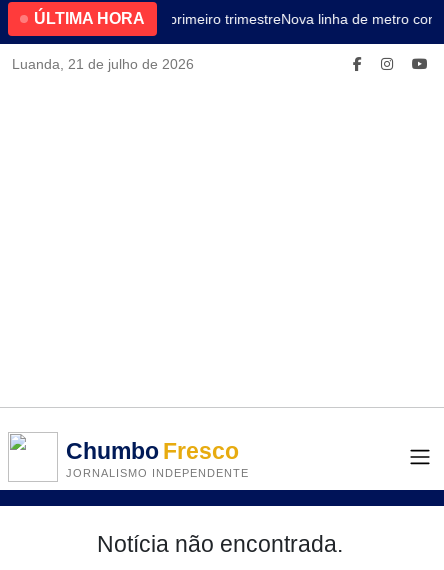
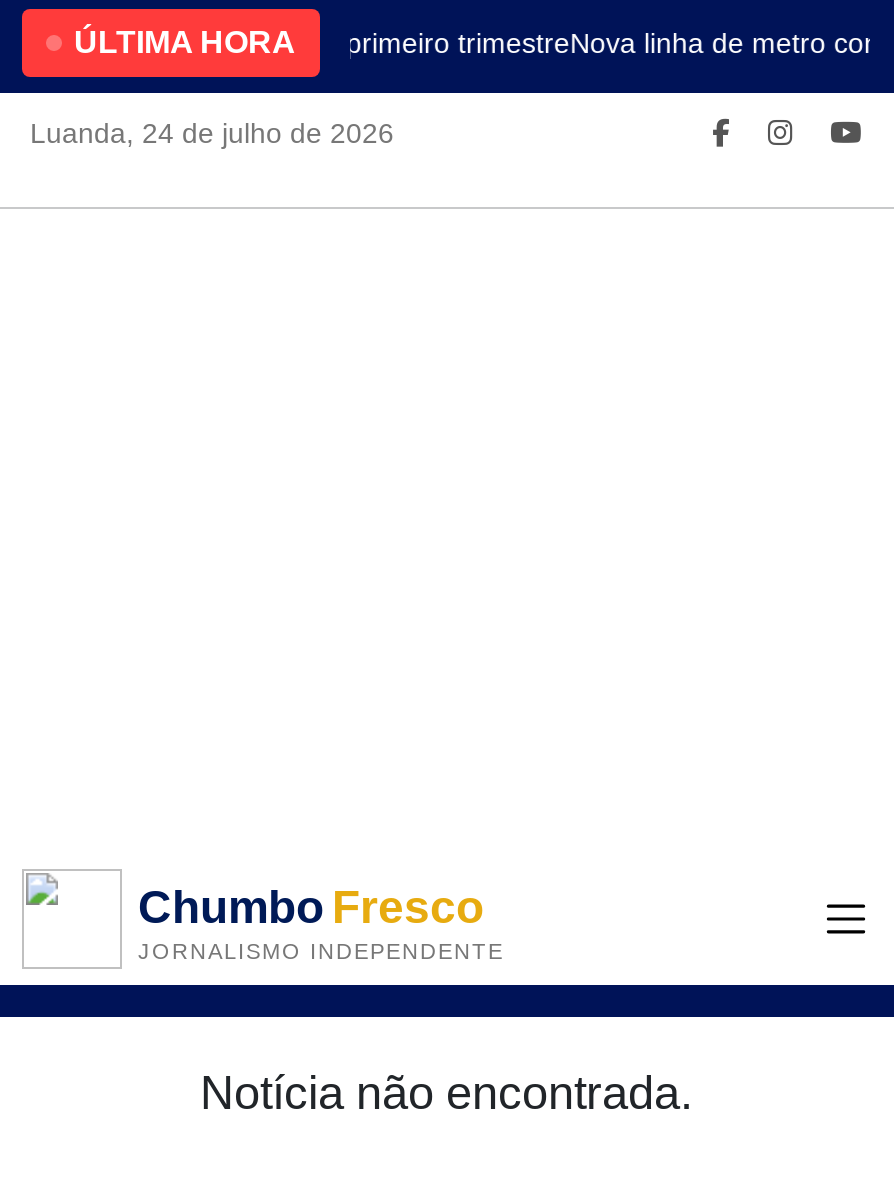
- Luanda, 21 de julho de 2026
+ Luanda, 24 de julho de 2026
